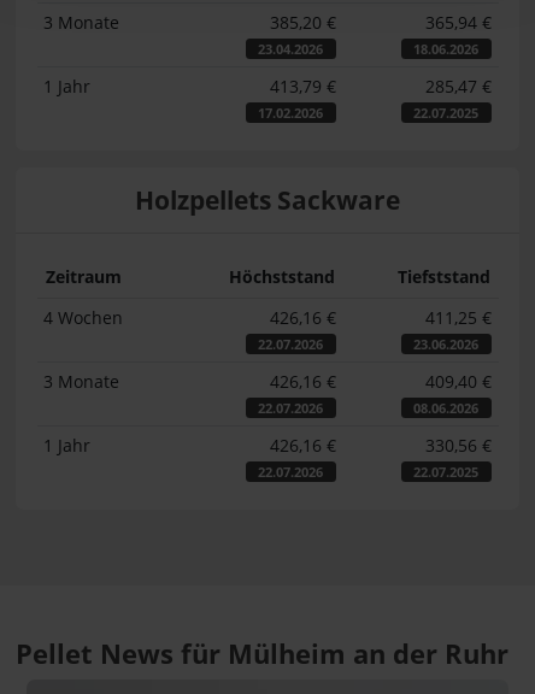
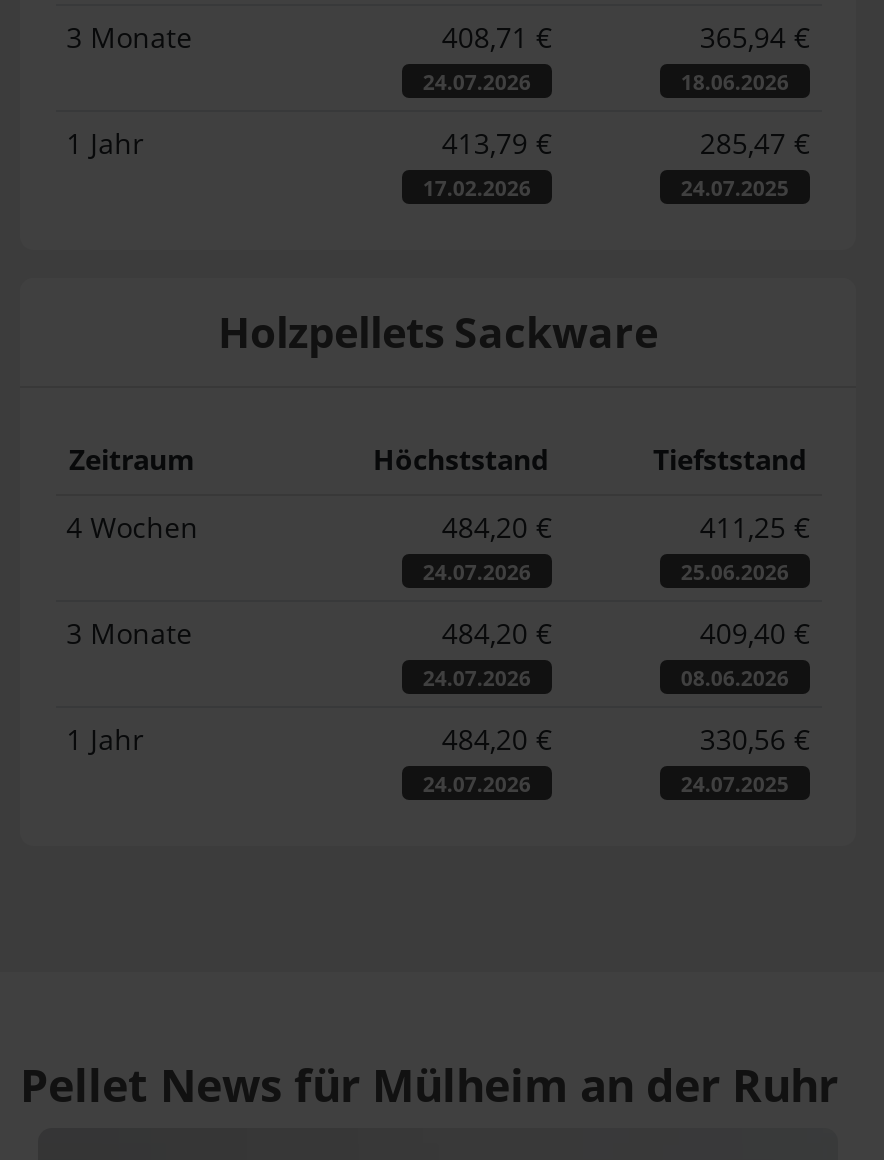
- 385,20 €
+ 408,71 €

- 23.04.2026
+ 24.07.2026

- 22.07.2025
+ 24.07.2025

- 426,16 €
+ 484,20 €

- 22.07.2026
+ 24.07.2026

- 23.06.2026
+ 25.06.2026

- 426,16 €
+ 484,20 €

- 22.07.2026
+ 24.07.2026

- 426,16 €
+ 484,20 €

- 22.07.2026
+ 24.07.2026

- 22.07.2025
+ 24.07.2025
